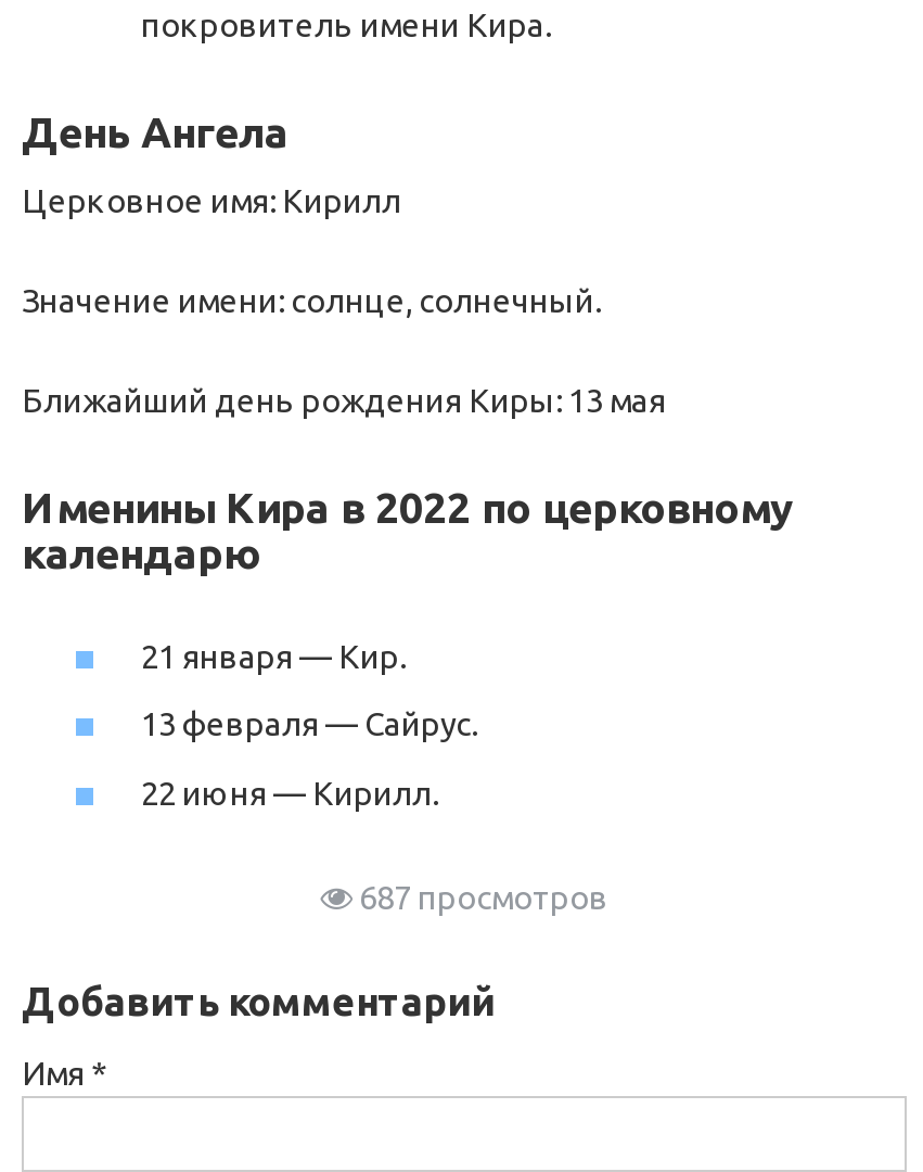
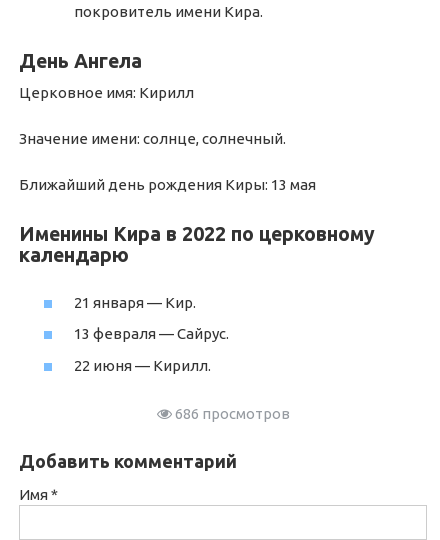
- 687 просмотров
+ 686 просмотров
